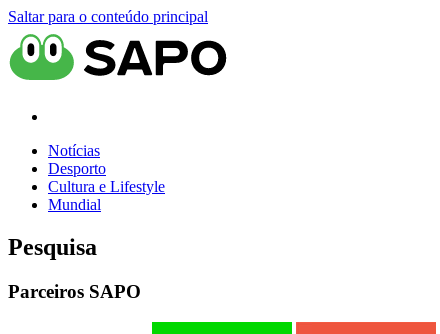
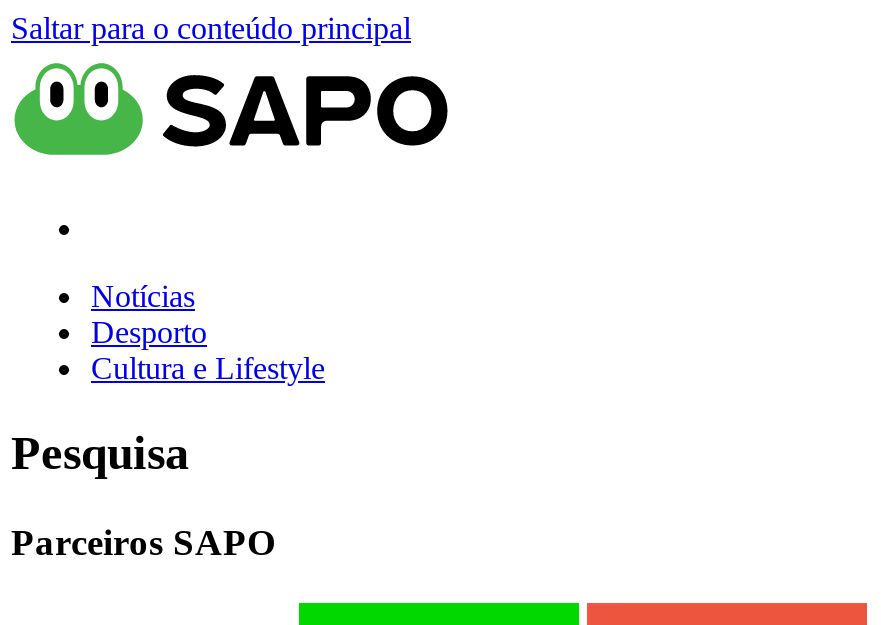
- Mundial
